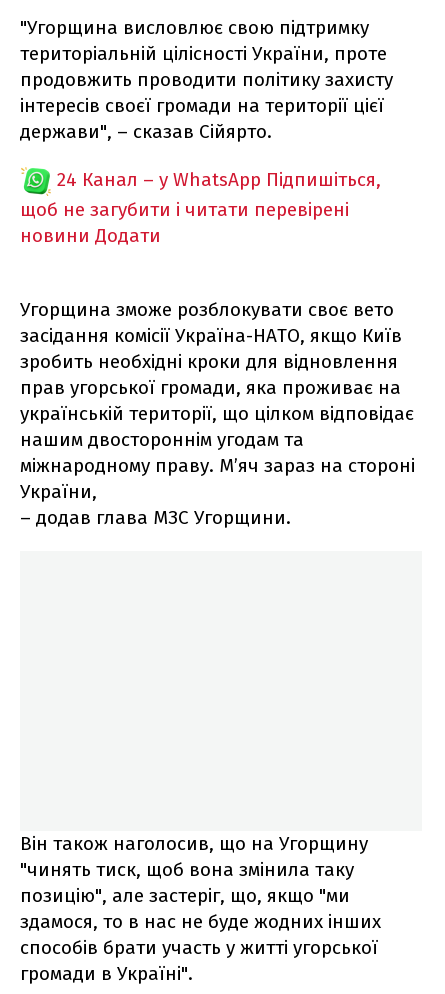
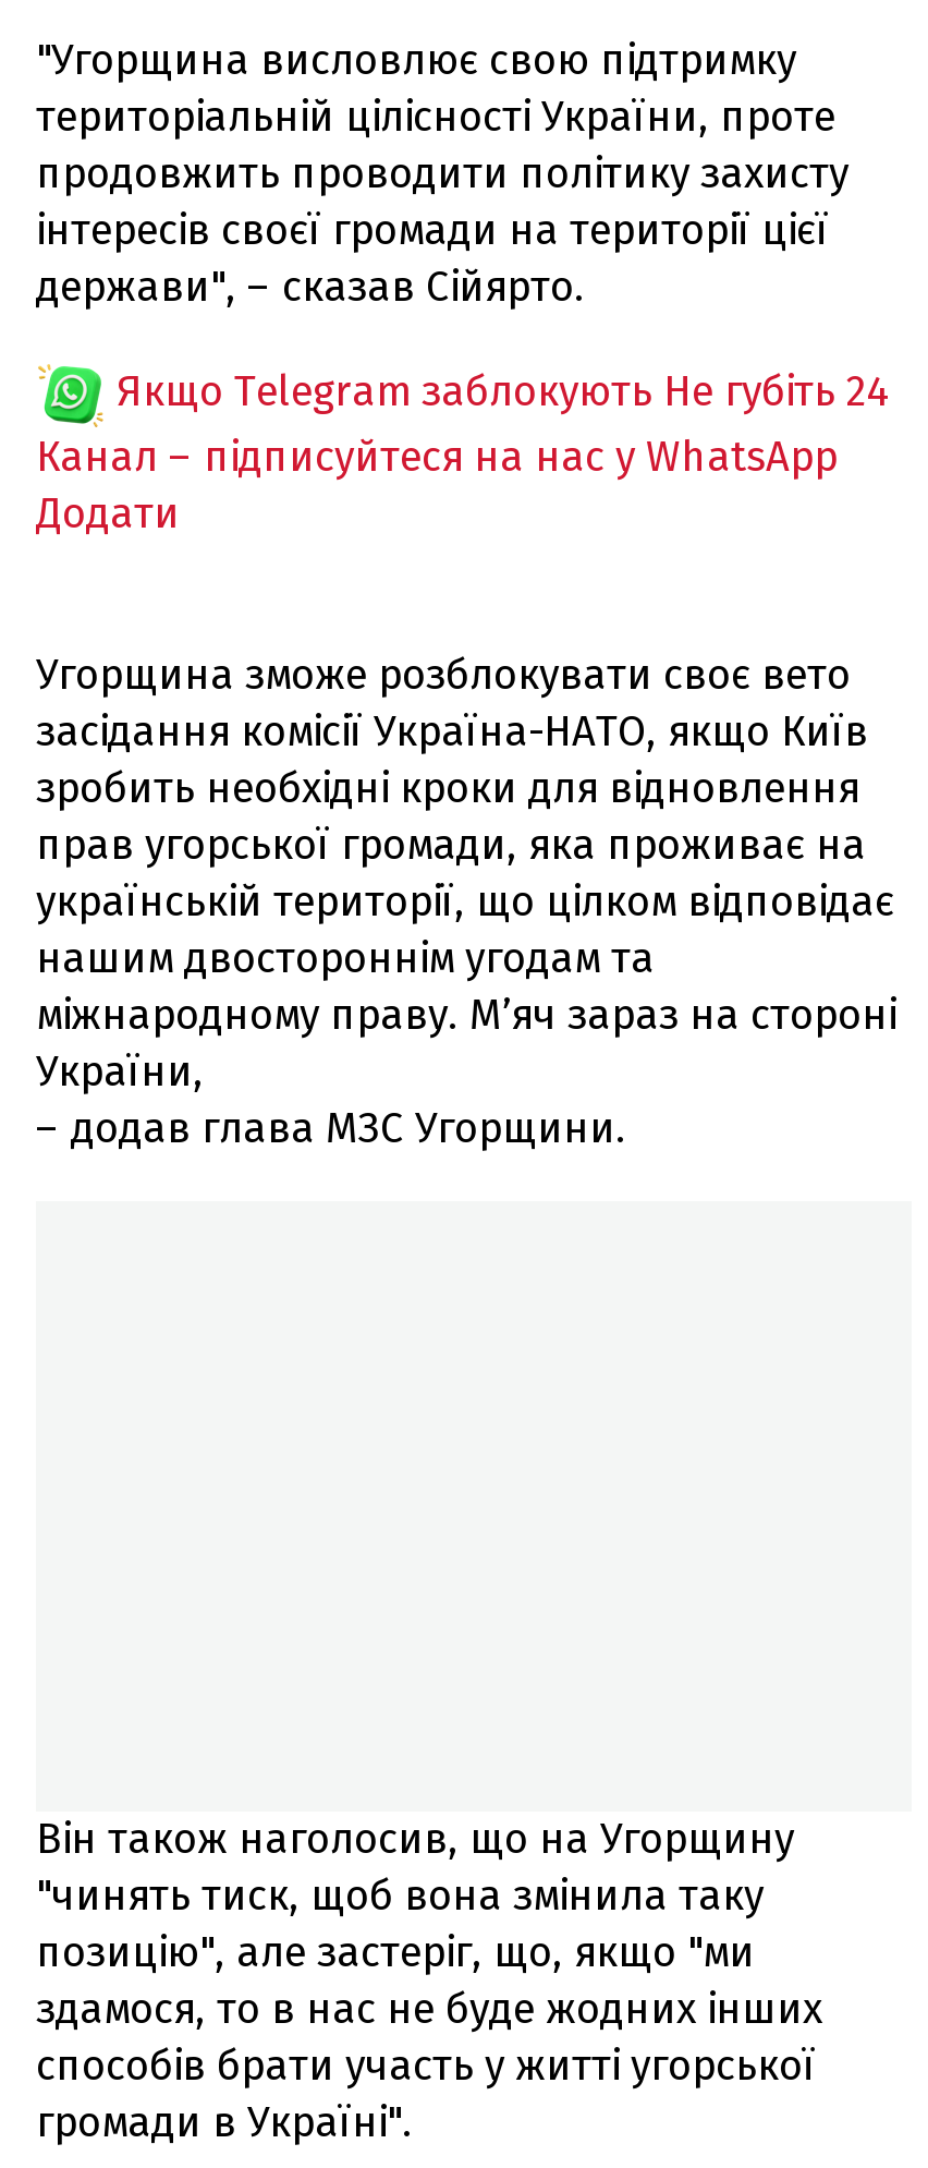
- 24 Канал – у WhatsApp Підпишіться,
- щоб не загубити і читати перевірені
- новини Додати
+ Якщо Telegram заблокують Не губіть 24
+ Канал – підписуйтеся на нас у WhatsApp
+ Додати
